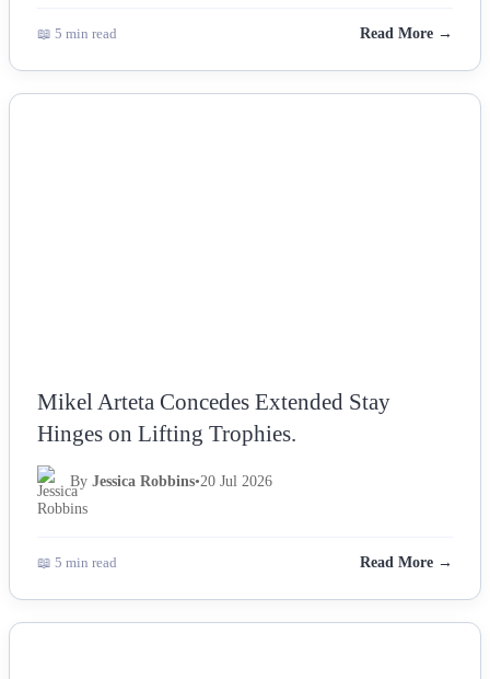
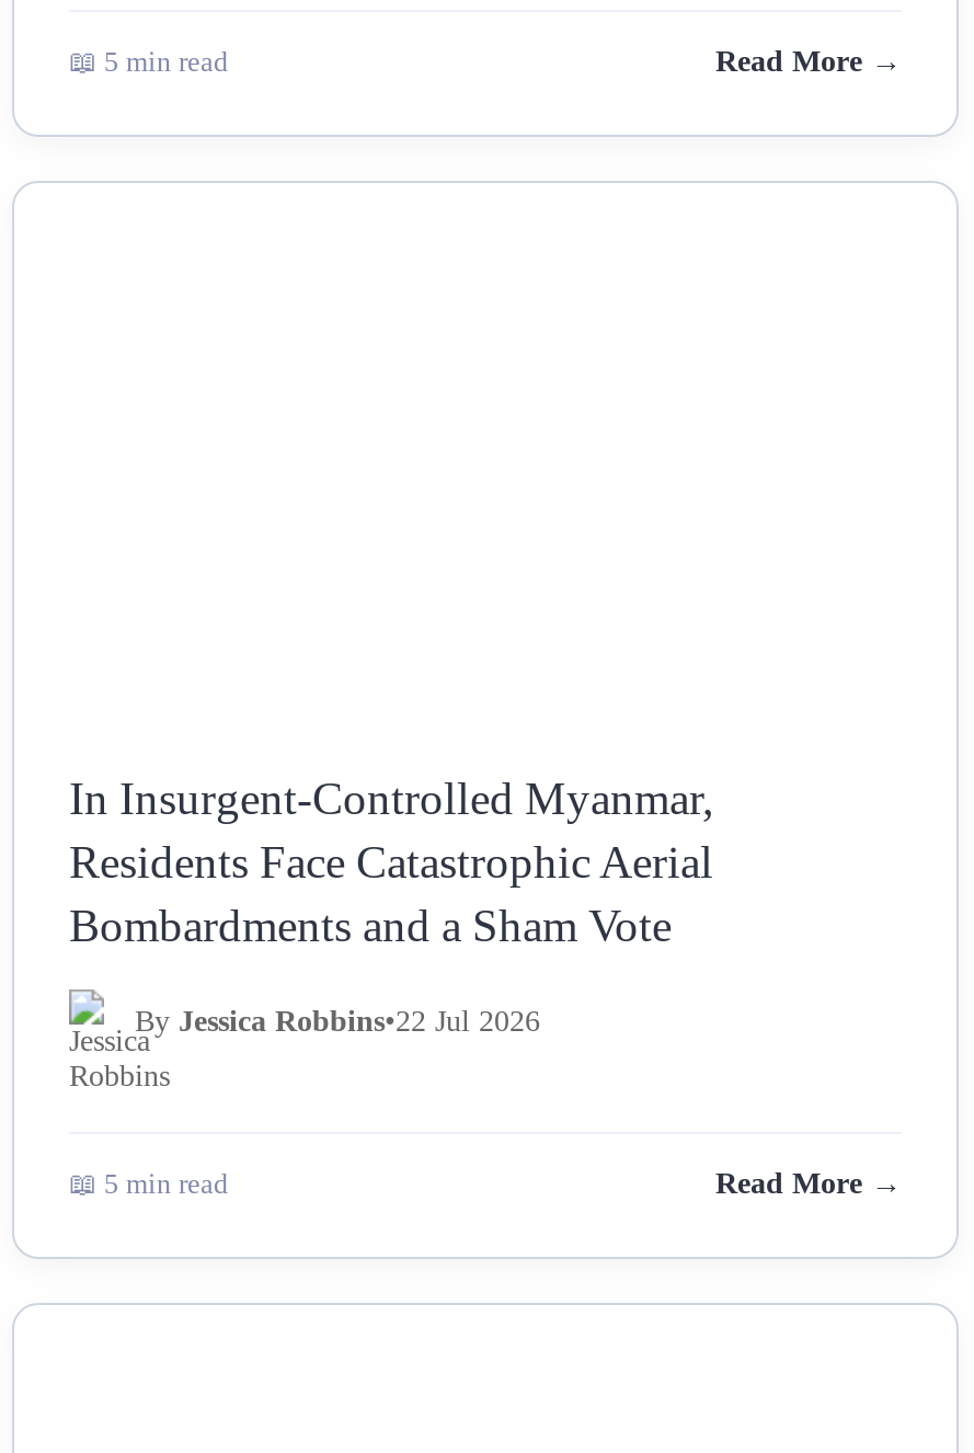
- Mikel Arteta Concedes Extended Stay
- Hinges on Lifting Trophies.
+ In Insurgent-Controlled Myanmar,
+ Residents Face Catastrophic Aerial
+ Bombardments and a Sham Vote

- By Jessica Robbins•20 Jul 2026
+ By Jessica Robbins•22 Jul 2026
